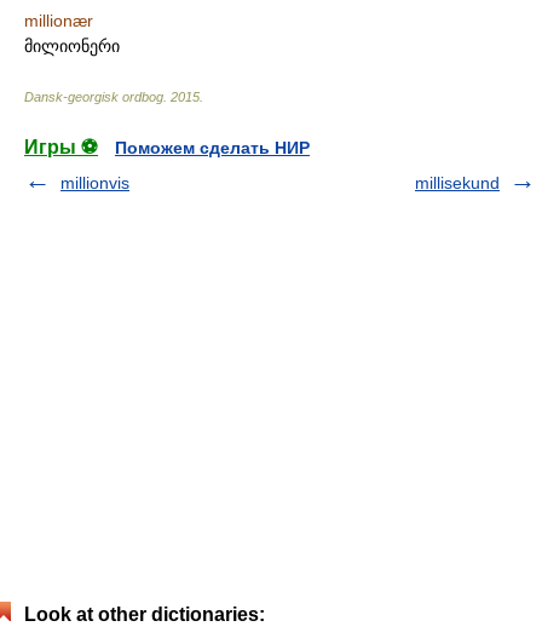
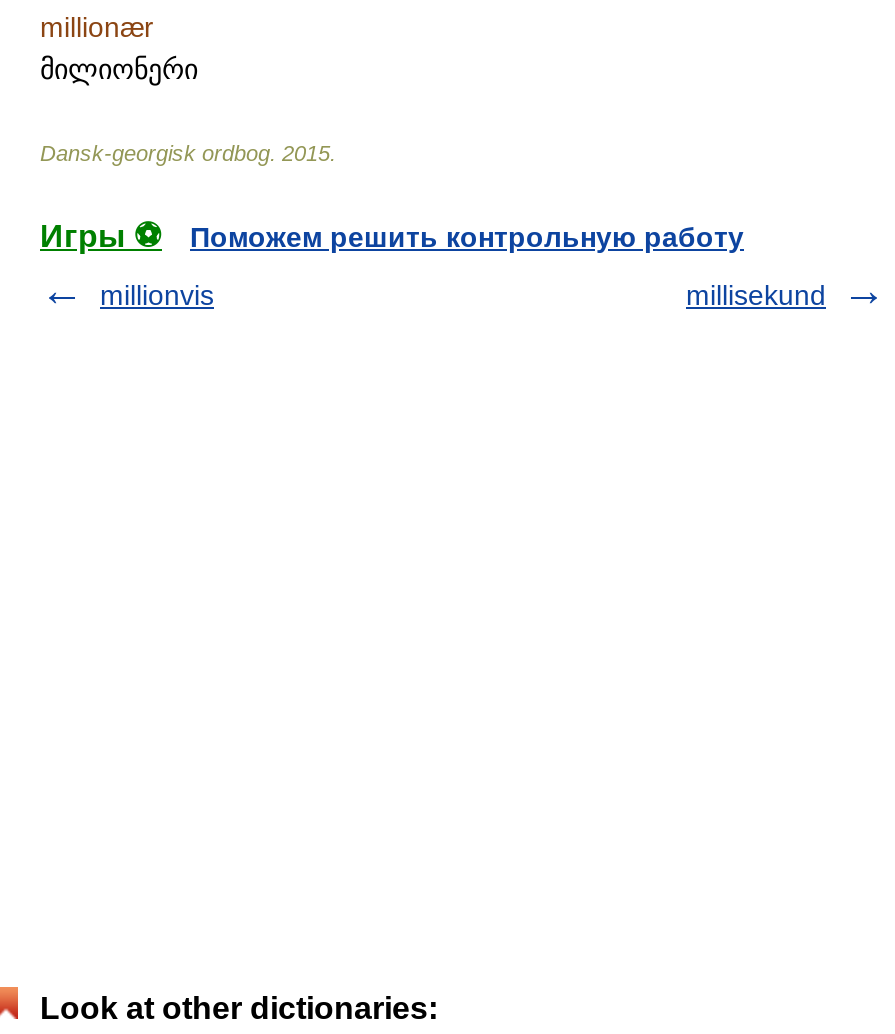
- Поможем сделать НИР
+ Поможем решить контрольную работу
